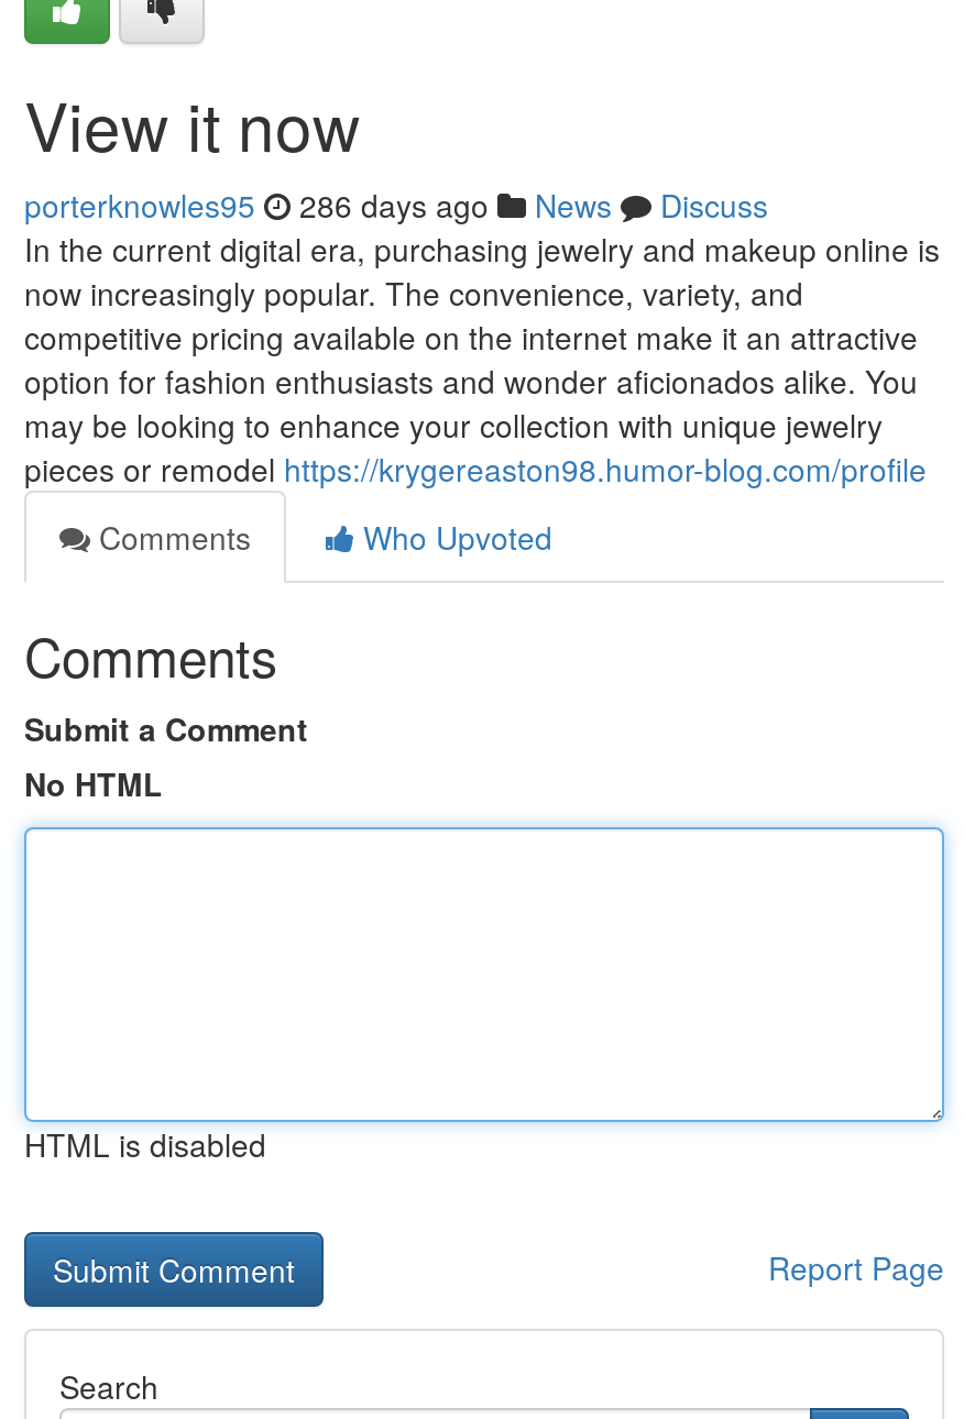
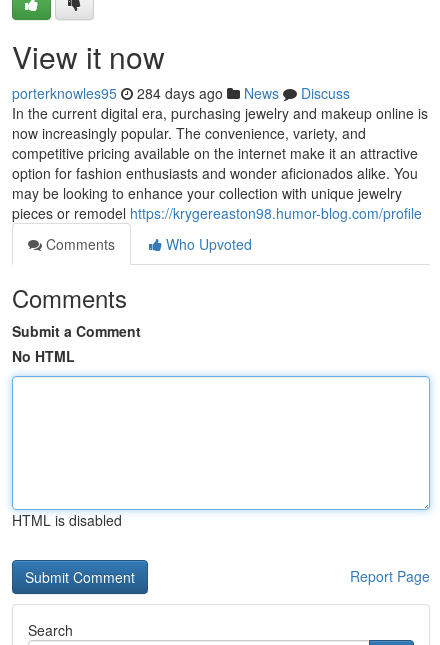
- porterknowles95 286 days ago News Discuss
+ porterknowles95 284 days ago News Discuss
